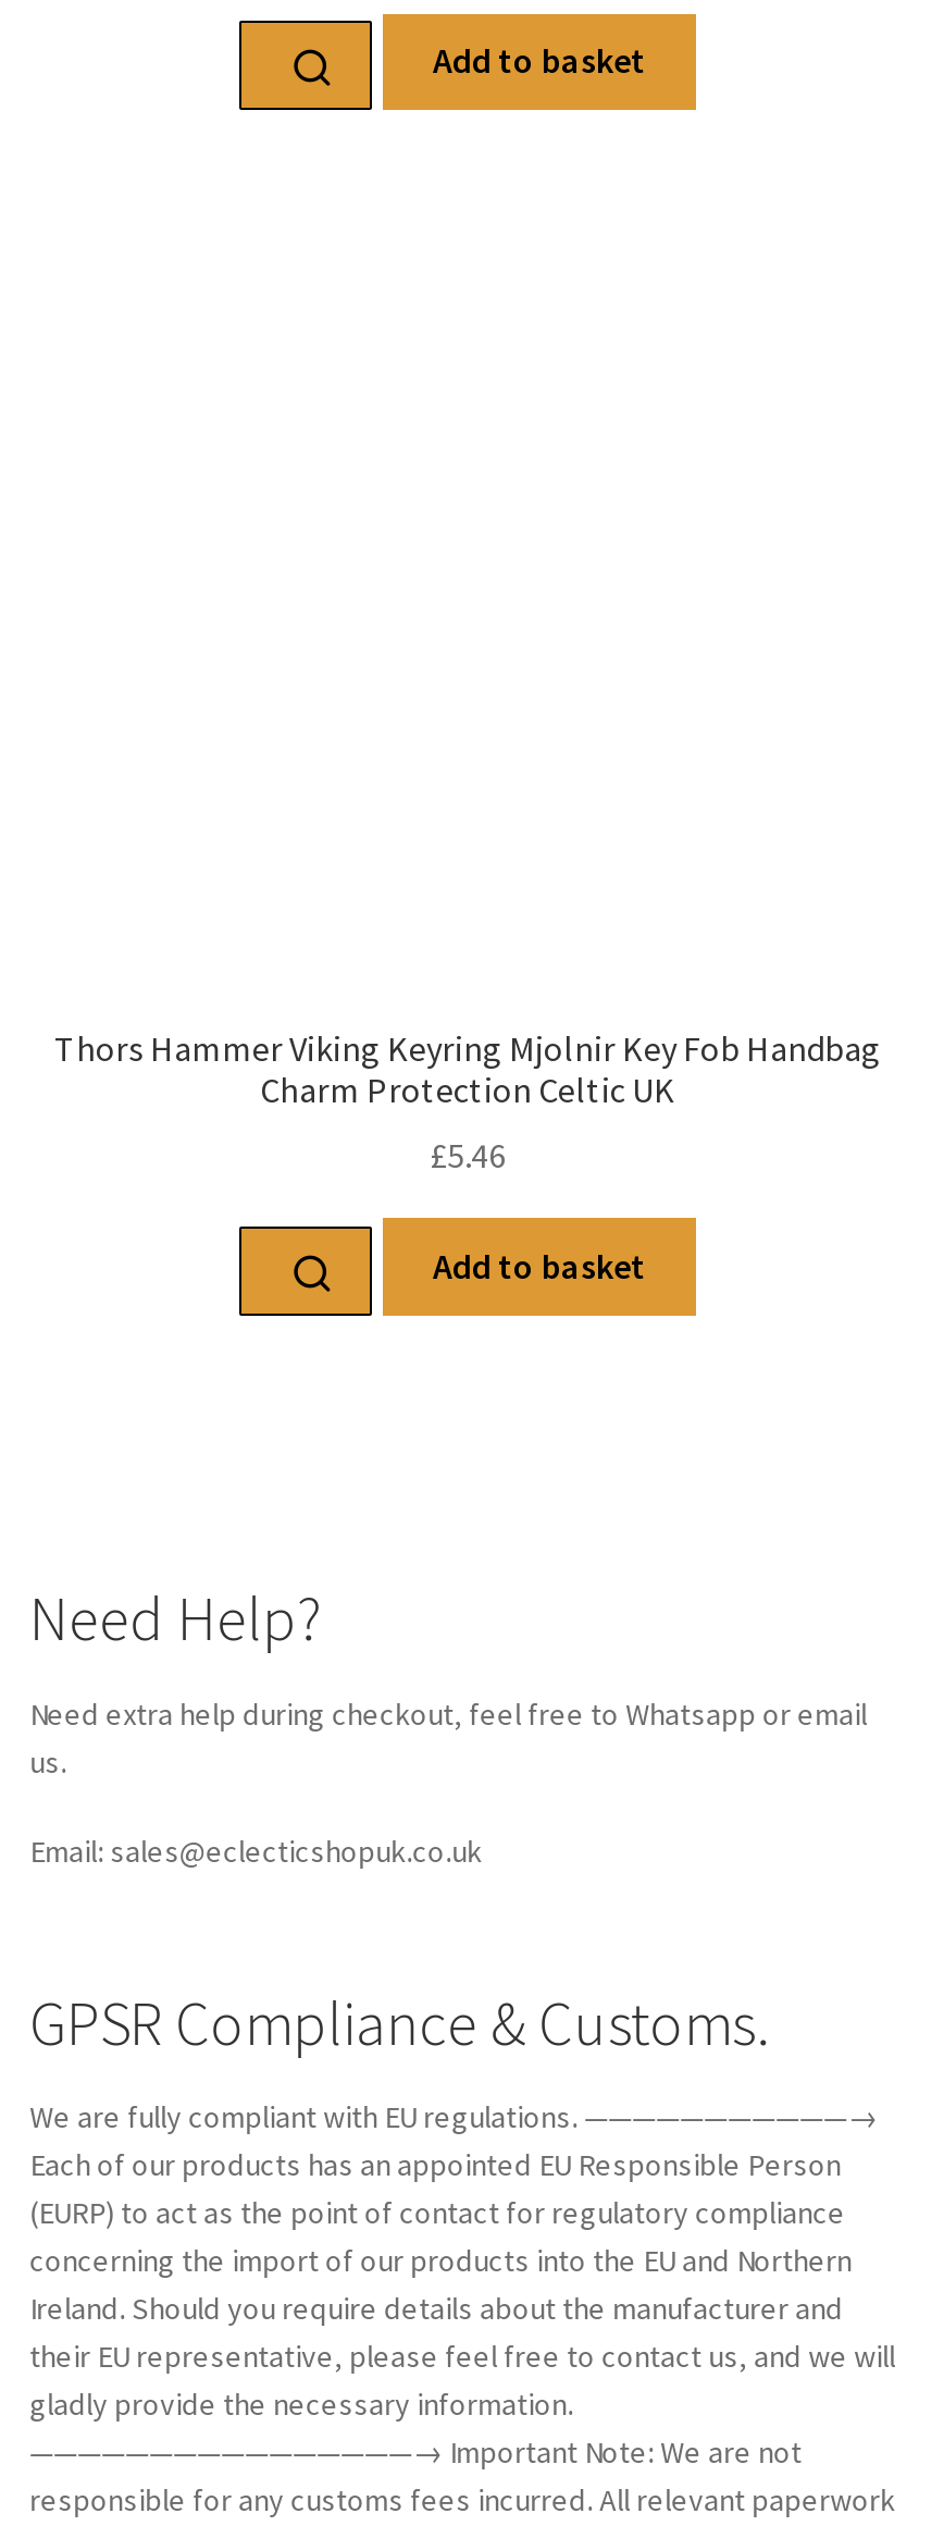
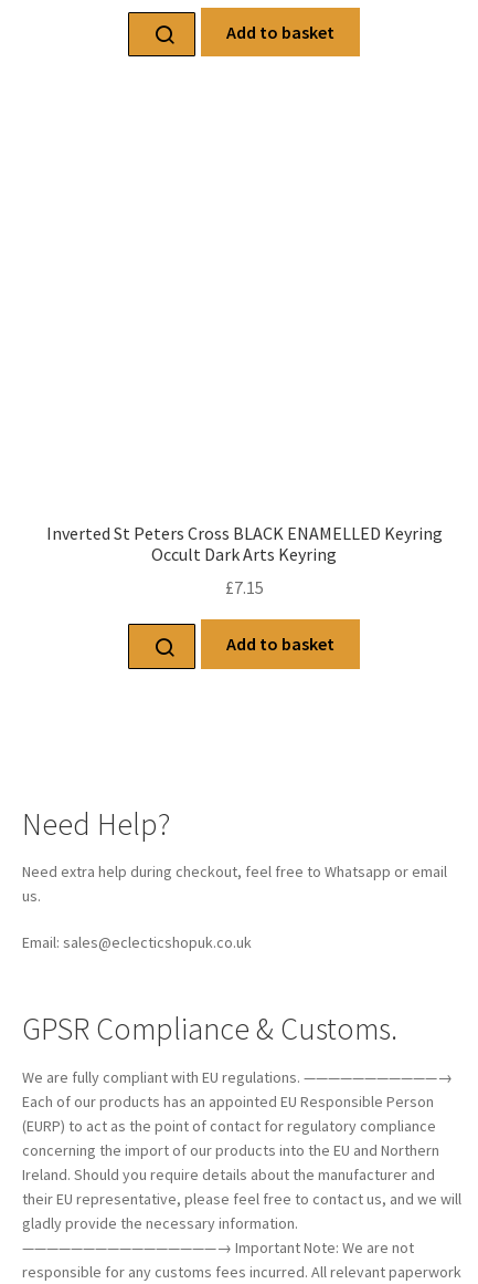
- Thors Hammer Viking Keyring Mjolnir Key Fob Handbag
- Charm Protection Celtic UK
+ Inverted St Peters Cross BLACK ENAMELLED Keyring
+ Occult Dark Arts Keyring

- £5.46
+ £7.15
